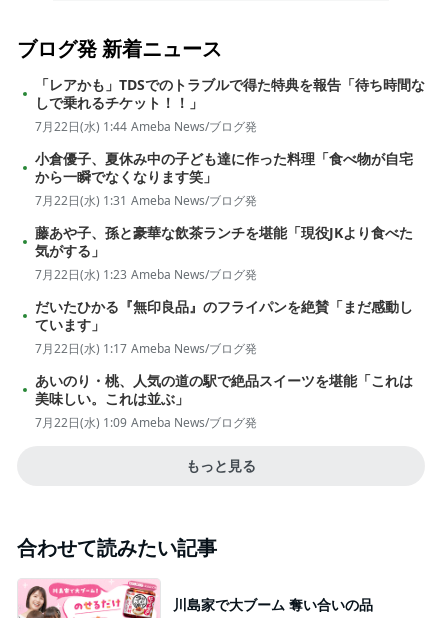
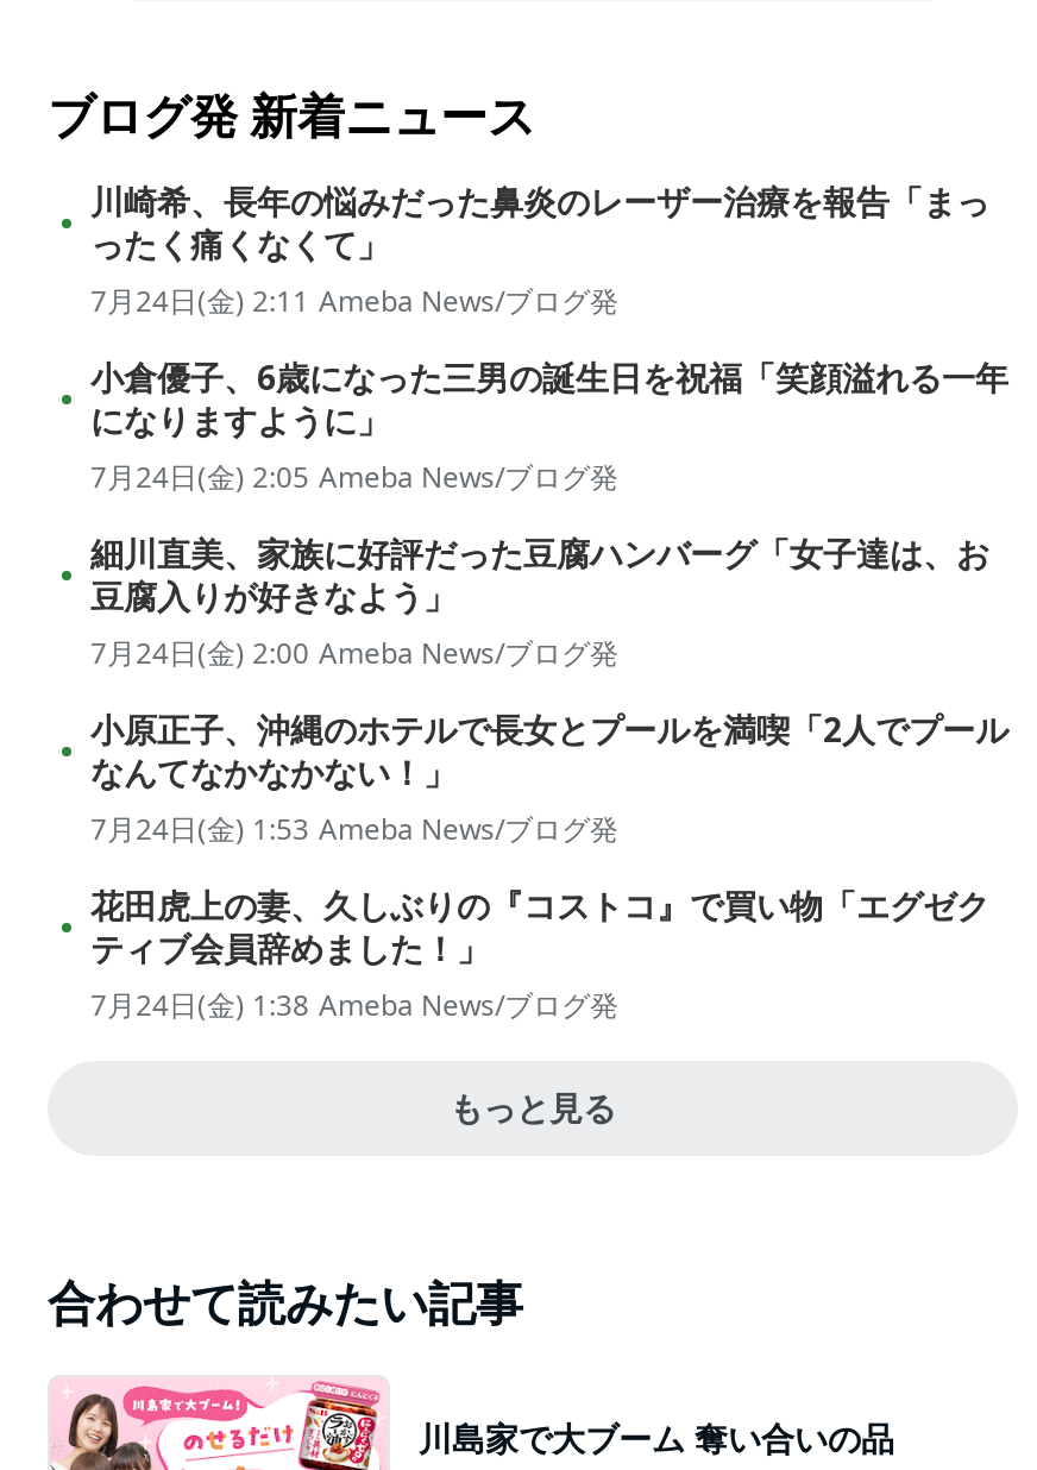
- 「レアかも」TDSでのトラブルで得た特典を報告「待ち時間な
- しで乗れるチケット！！」
- 7月22日(水) 1:44 Ameba News/ブログ発
+ 川崎希、長年の悩みだった鼻炎のレーザー治療を報告「まっ
+ ったく痛くなくて」
+ 7月24日(金) 2:11 Ameba News/ブログ発

- 小倉優子、夏休み中の子ども達に作った料理「食べ物が自宅
- から一瞬でなくなります笑」
- 7月22日(水) 1:31 Ameba News/ブログ発
+ 小倉優子、6歳になった三男の誕生日を祝福「笑顔溢れる一年
+ になりますように」
+ 7月24日(金) 2:05 Ameba News/ブログ発

- 藤あや子、孫と豪華な飲茶ランチを堪能「現役JKより食べた
- 気がする」
- 7月22日(水) 1:23 Ameba News/ブログ発
+ 細川直美、家族に好評だった豆腐ハンバーグ「女子達は、お
+ 豆腐入りが好きなよう」
+ 7月24日(金) 2:00 Ameba News/ブログ発

- だいたひかる『無印良品』のフライパンを絶賛「まだ感動し
- ています」
- 7月22日(水) 1:17 Ameba News/ブログ発
+ 小原正子、沖縄のホテルで長女とプールを満喫「2人でプール
+ なんてなかなかない！」
+ 7月24日(金) 1:53 Ameba News/ブログ発

- あいのり・桃、人気の道の駅で絶品スイーツを堪能「これは
- 美味しい。これは並ぶ」
- 7月22日(水) 1:09 Ameba News/ブログ発
+ 花田虎上の妻、久しぶりの『コストコ』で買い物「エグゼク
+ ティブ会員辞めました！」
+ 7月24日(金) 1:38 Ameba News/ブログ発
